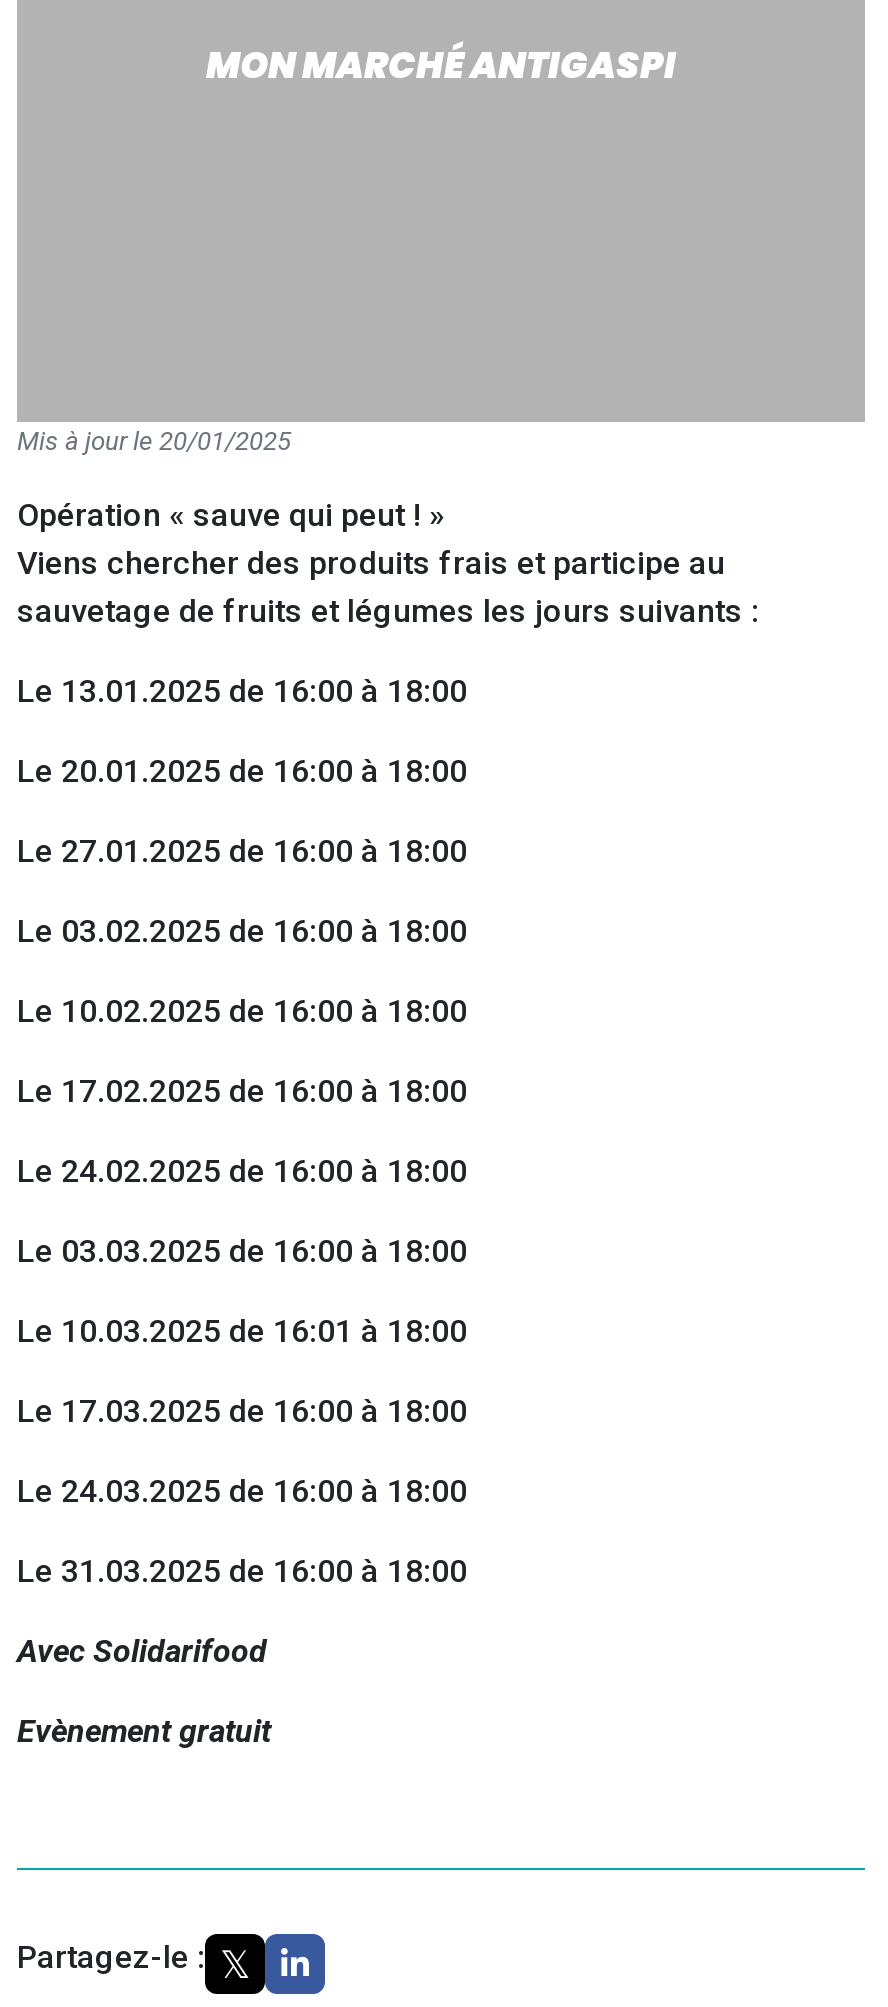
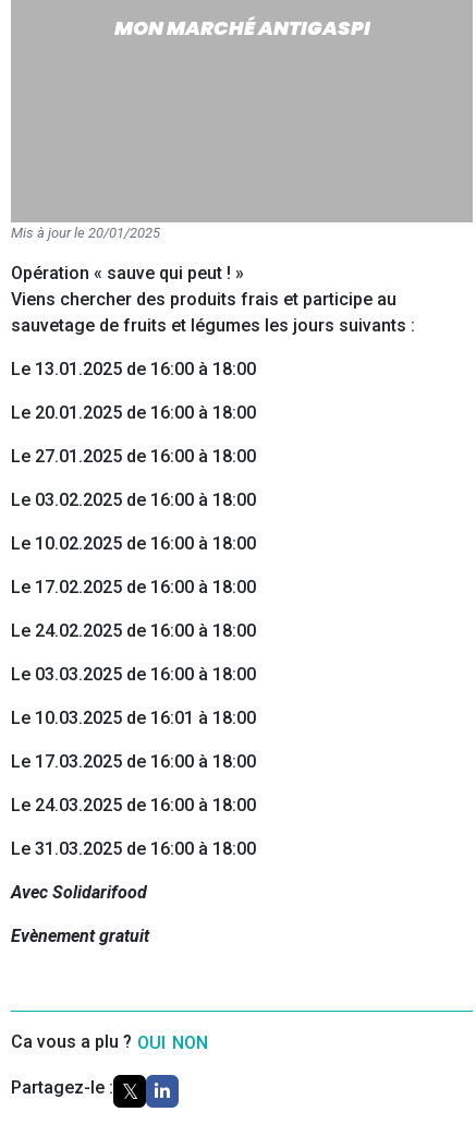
+ Ca vous a plu ? OUI NON
